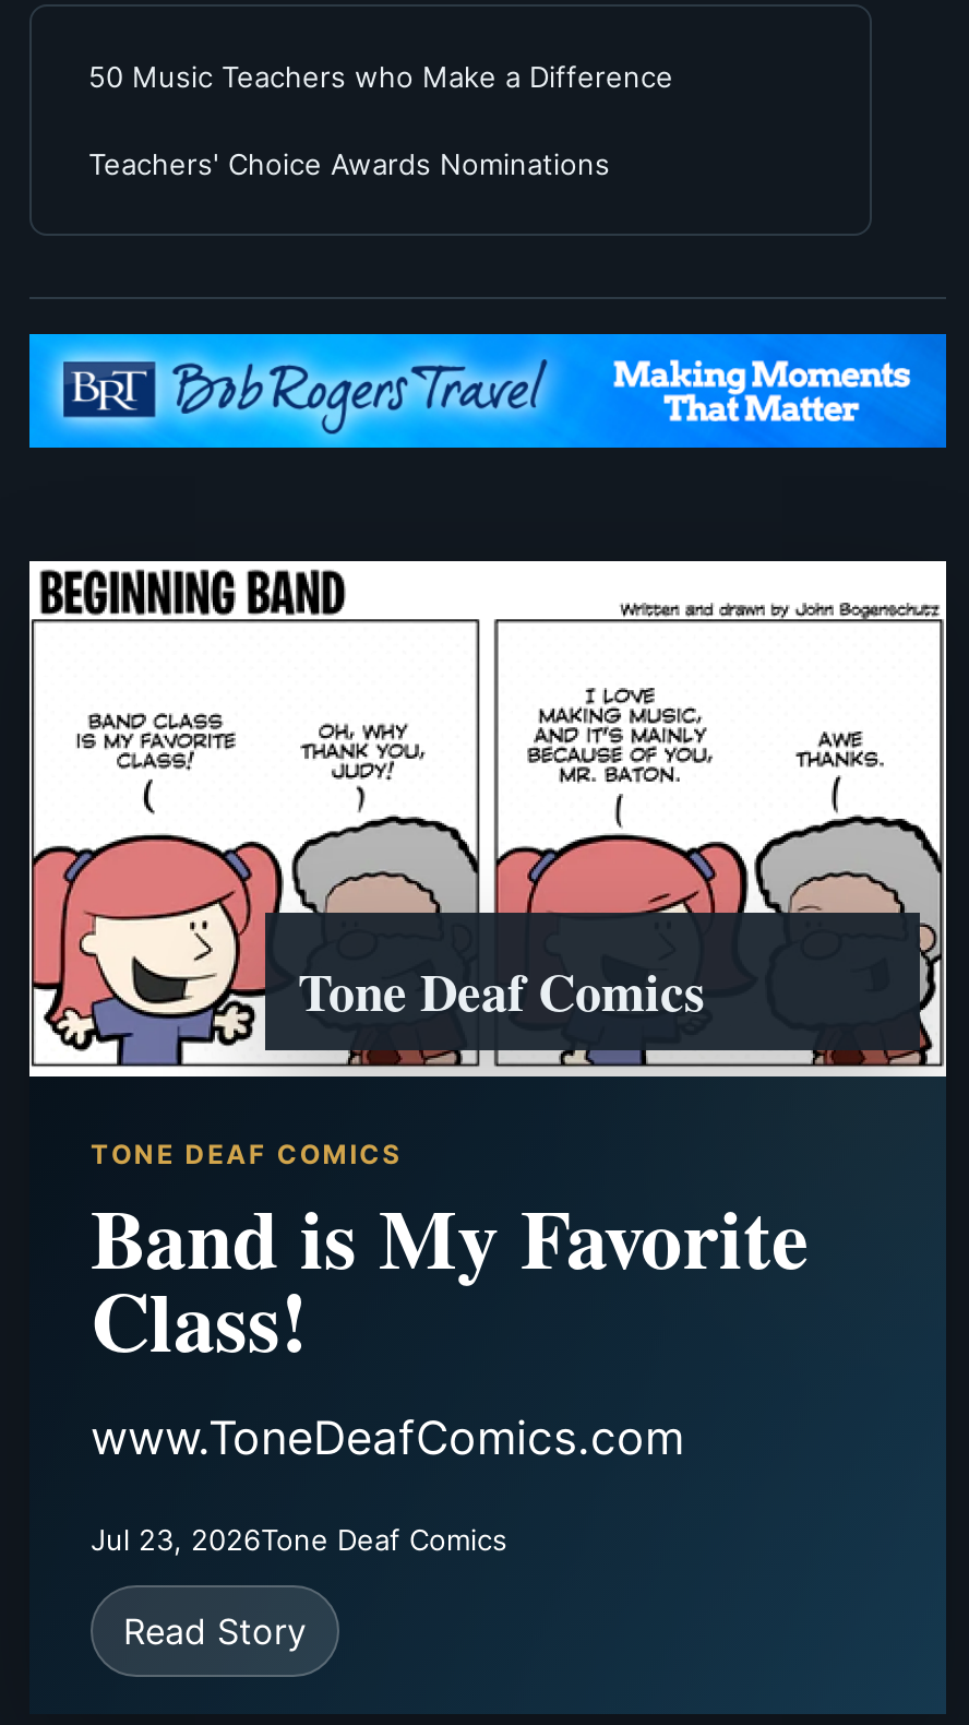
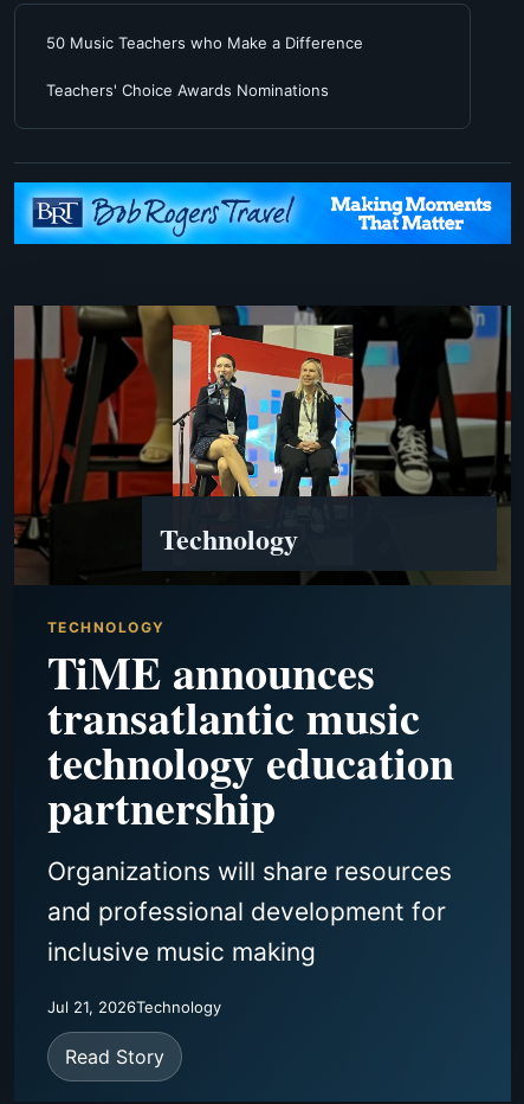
- [image]
- Tone Deaf Comics
+ [image]
+ Technology

- TONE DEAF COMICS
- Band is My Favorite
- Class!
- www.ToneDeafComics.com
+ TECHNOLOGY
+ TiME announces
+ transatlantic music
+ technology education
+ partnership
+ Organizations will share resources
+ and professional development for
+ inclusive music making

- Jul 23, 2026Tone Deaf Comics
+ Jul 21, 2026Technology
